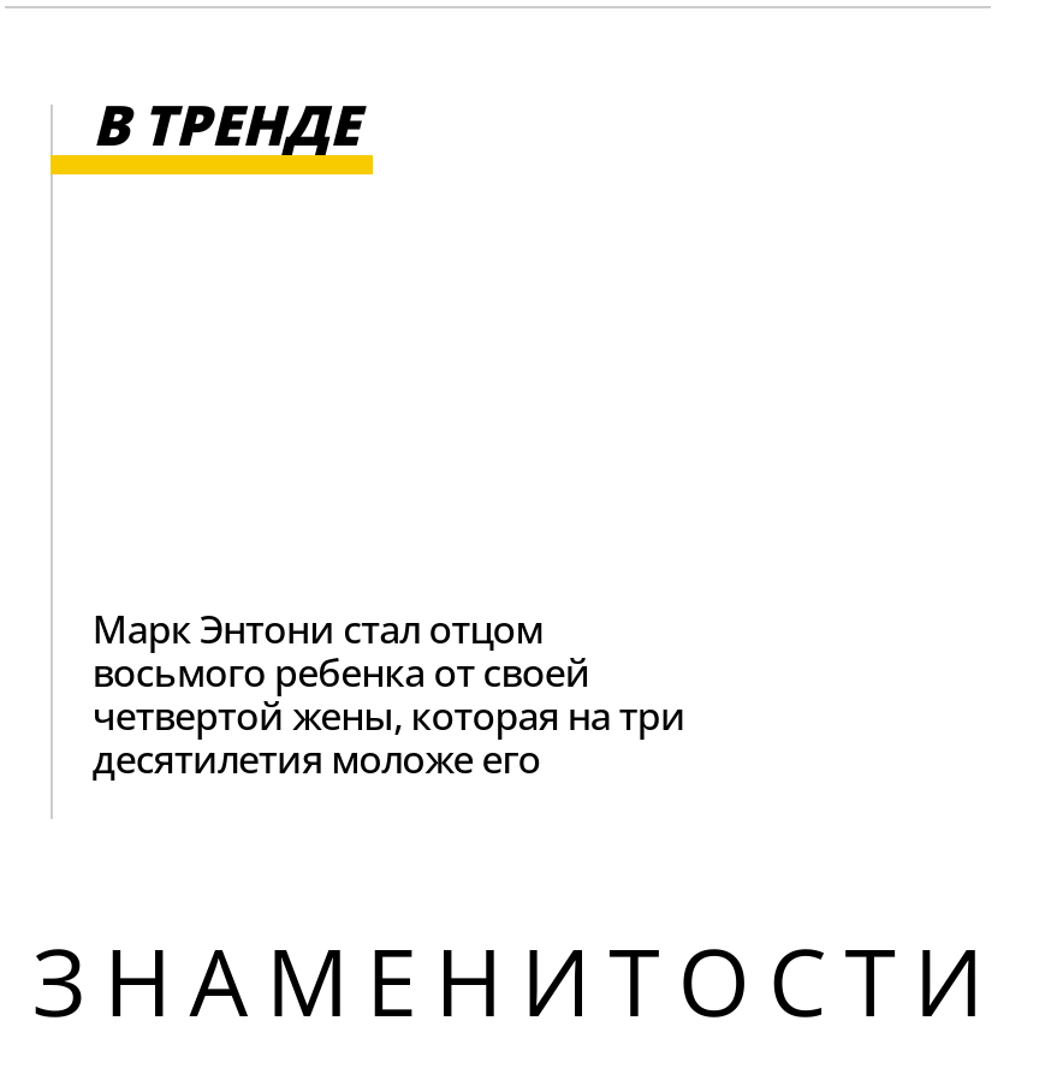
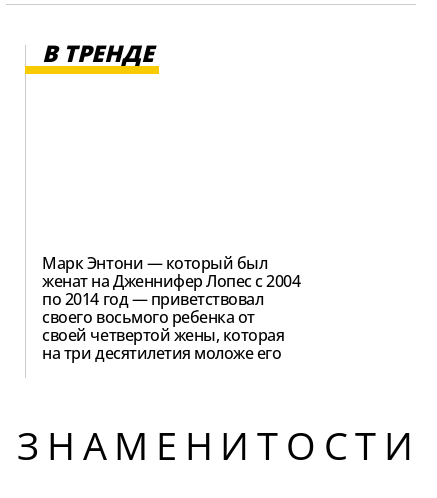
- Марк Энтони стал отцом
- восьмого ребенка от своей
- четвертой жены, которая на три
- десятилетия моложе его
+ Марк Энтони — который был
+ женат на Дженнифер Лопес с 2004
+ по 2014 год — приветствовал
+ своего восьмого ребенка от
+ своей четвертой жены, которая
+ на три десятилетия моложе его
